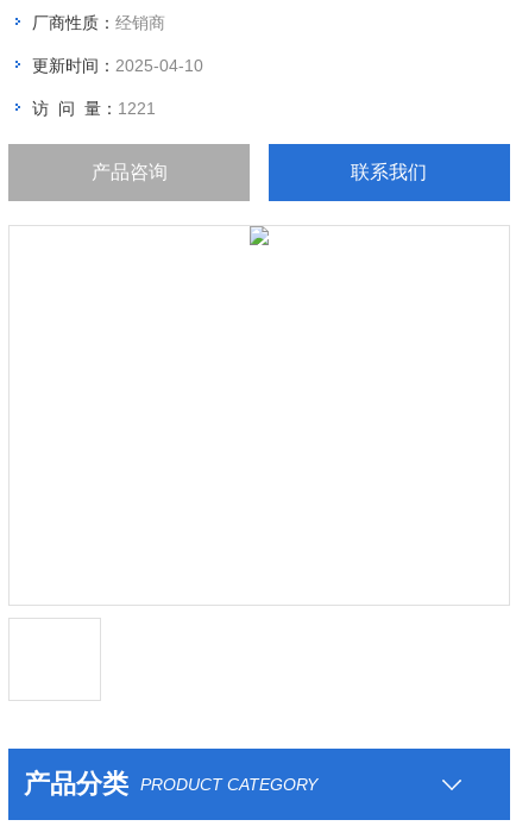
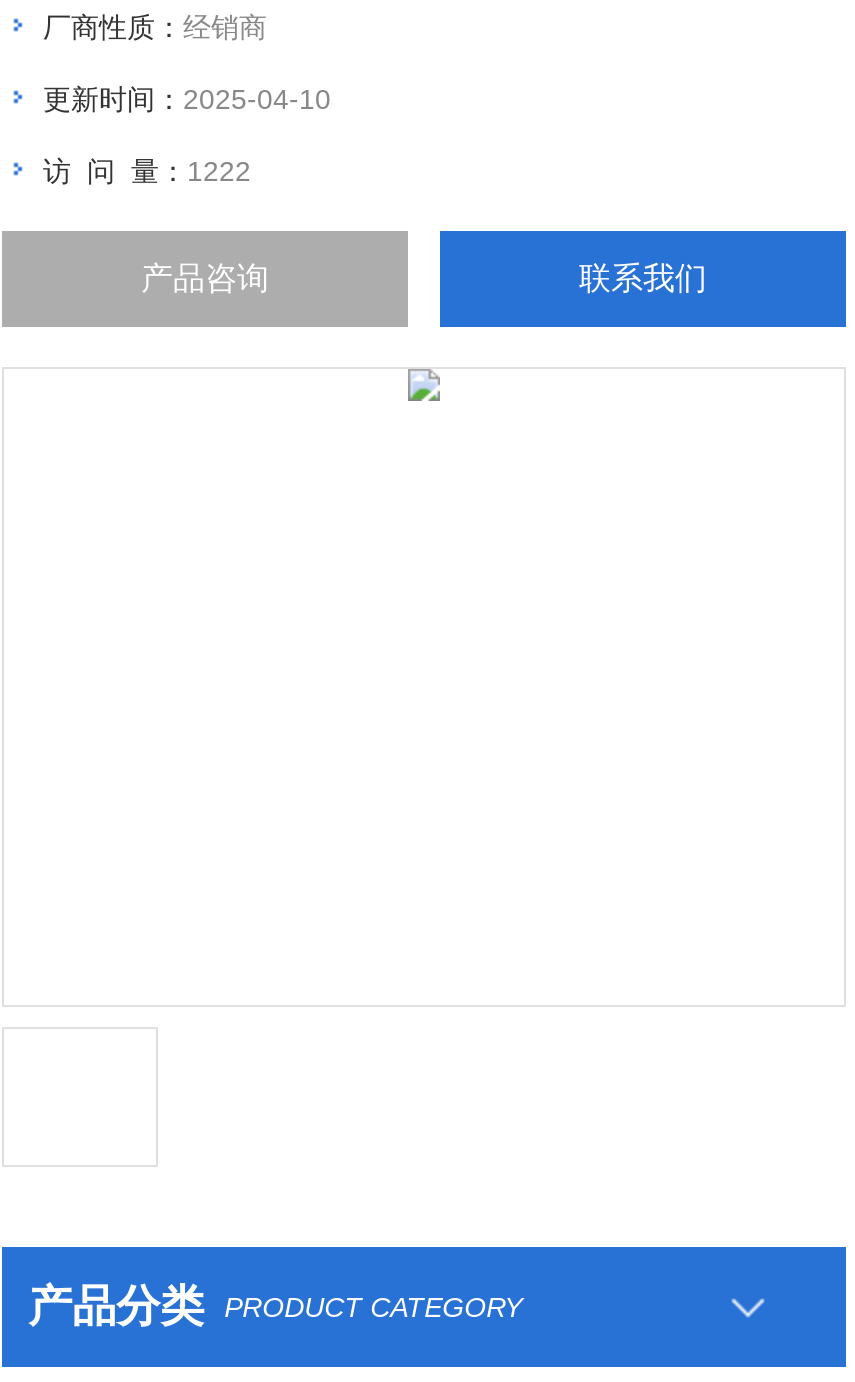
- 访 问 量：1221
+ 访 问 量：1222
